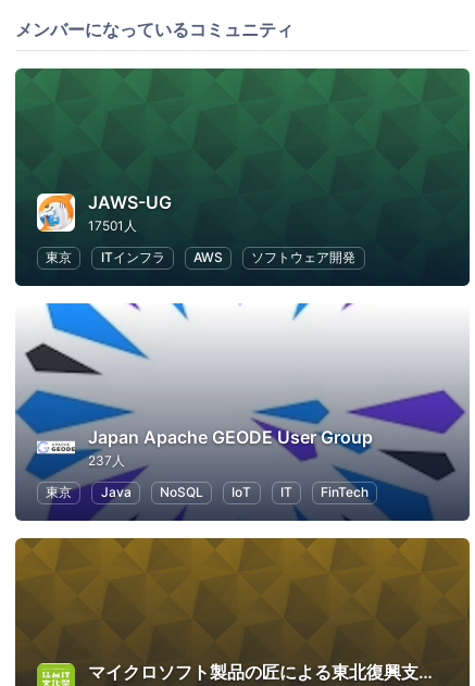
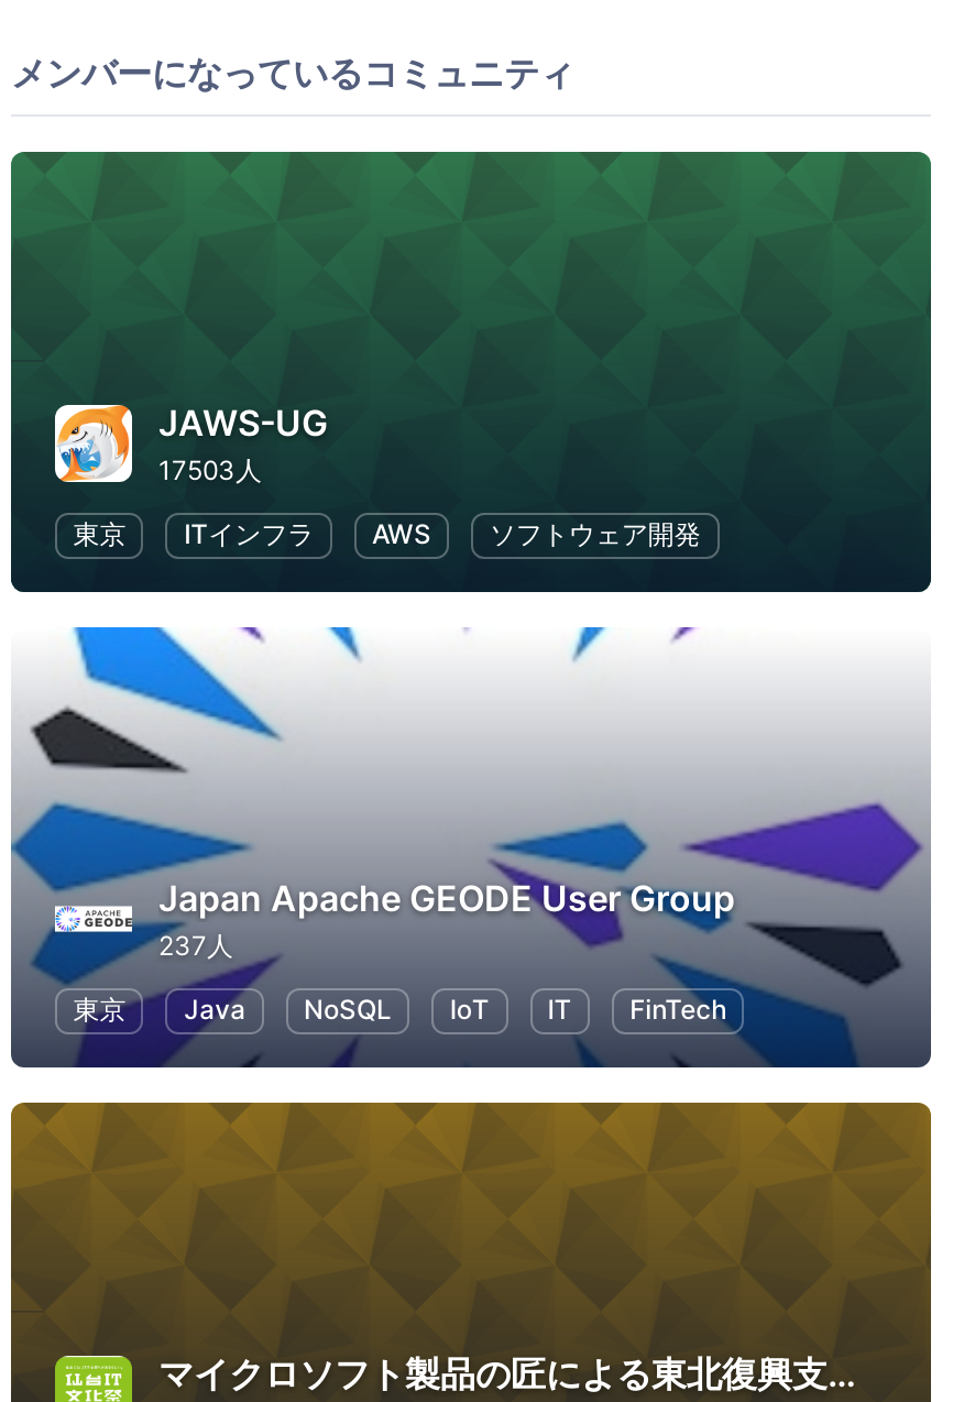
- 17501人
+ 17503人
